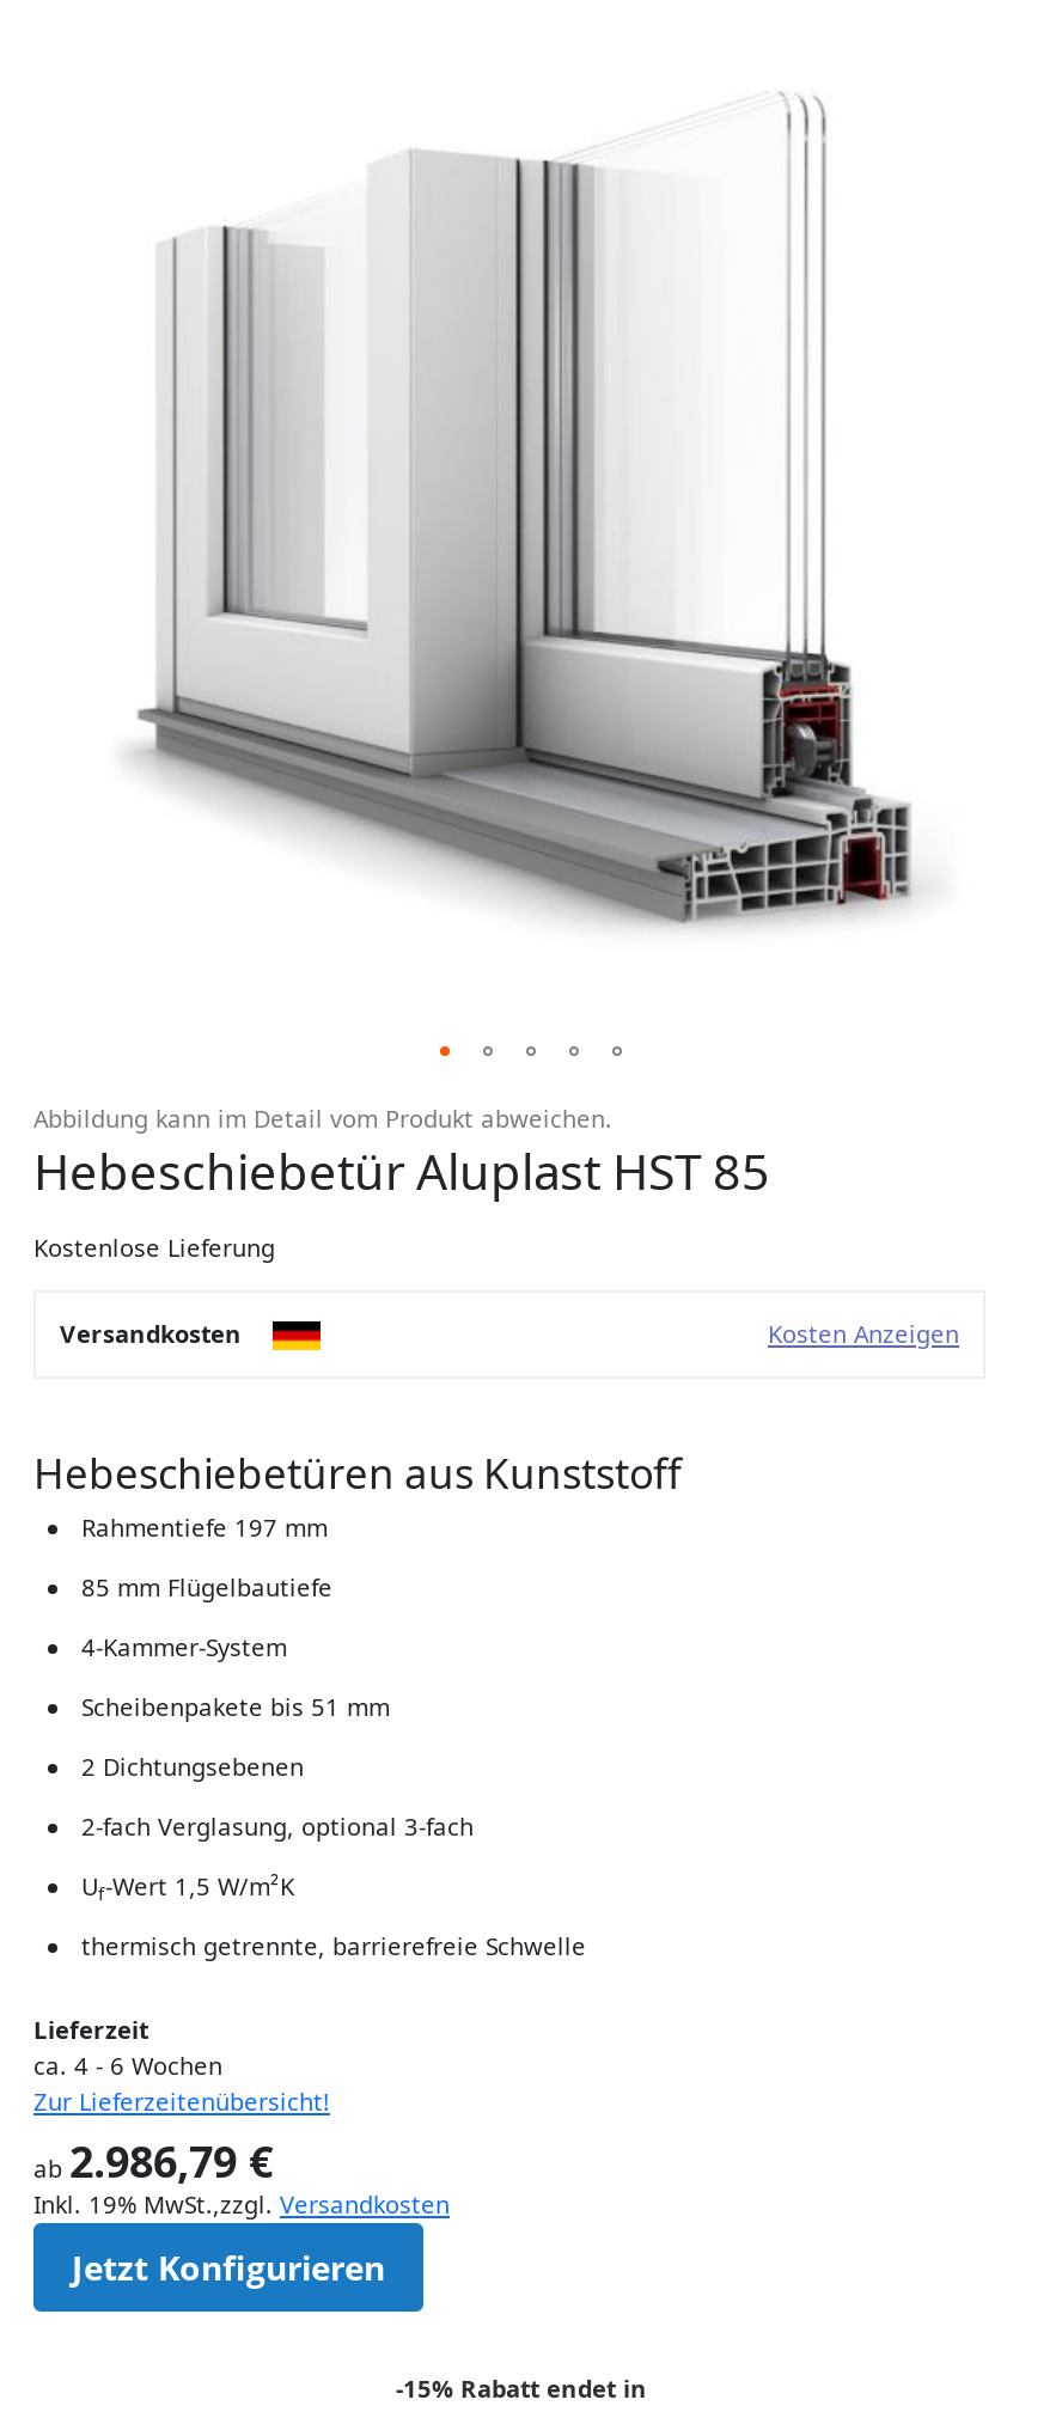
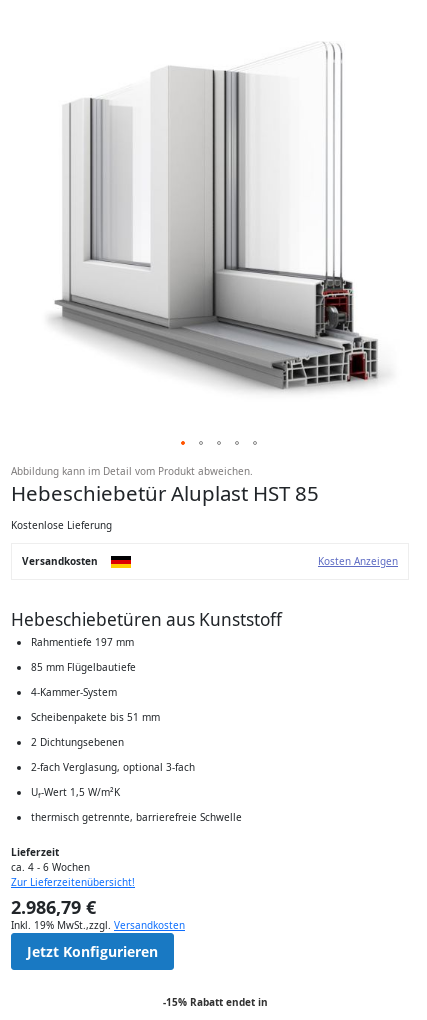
- ab 2.986,79 €
+ 2.986,79 €
